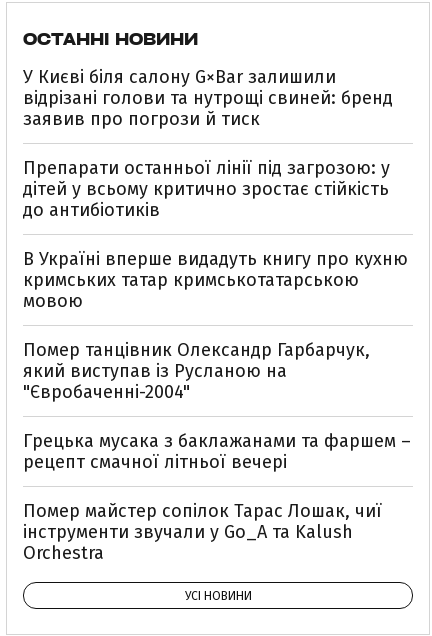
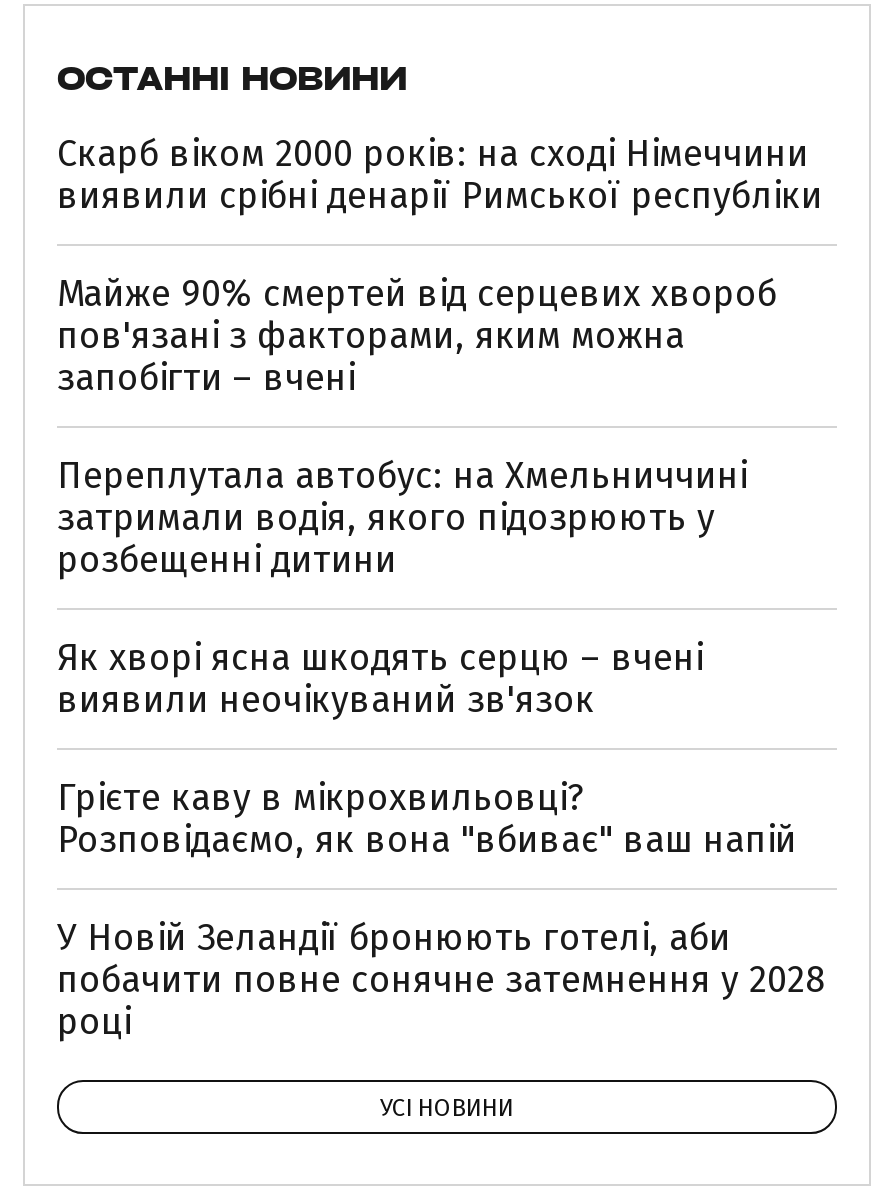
- У Києві біля салону G×Bar залишили
- відрізані голови та нутрощі свиней: бренд
- заявив про погрози й тиск
+ Скарб віком 2000 років: на сході Німеччини
+ виявили срібні денарії Римської республіки

- Препарати останньої лінії під загрозою: у
- дітей у всьому критично зростає стійкість
- до антибіотиків
+ Майже 90% смертей від серцевих хвороб
+ пов'язані з факторами, яким можна
+ запобігти – вчені

- В Україні вперше видадуть книгу про кухню
- кримських татар кримськотатарською
- мовою
+ Переплутала автобус: на Хмельниччині
+ затримали водія, якого підозрюють у
+ розбещенні дитини

- Помер танцівник Олександр Гарбарчук,
- який виступав із Русланою на
- "Євробаченні-2004"
+ Як хворі ясна шкодять серцю – вчені
+ виявили неочікуваний зв'язок

- Грецька мусака з баклажанами та фаршем –
- рецепт смачної літньої вечері
+ Грієте каву в мікрохвильовці?
+ Розповідаємо, як вона "вбиває" ваш напій

- Помер майстер сопілок Тарас Лошак, чиї
- інструменти звучали у Go_A та Kalush
- Orchestra
+ У Новій Зеландії бронюють готелі, аби
+ побачити повне сонячне затемнення у 2028
+ році
